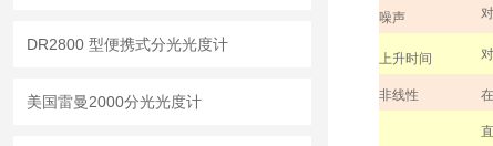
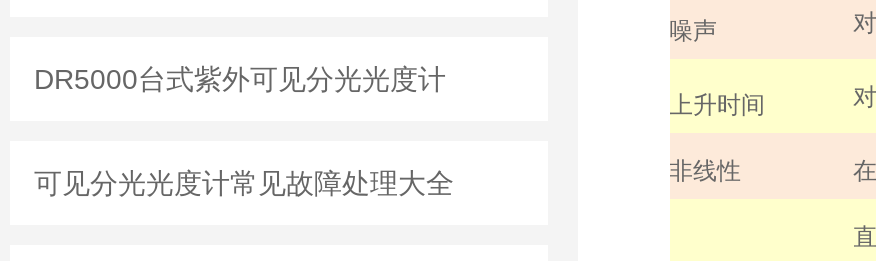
- DR2800 型便携式分光光度计
+ DR5000台式紫外可见分光光度计

- 美国雷曼2000分光光度计
+ 可见分光光度计常见故障处理大全
